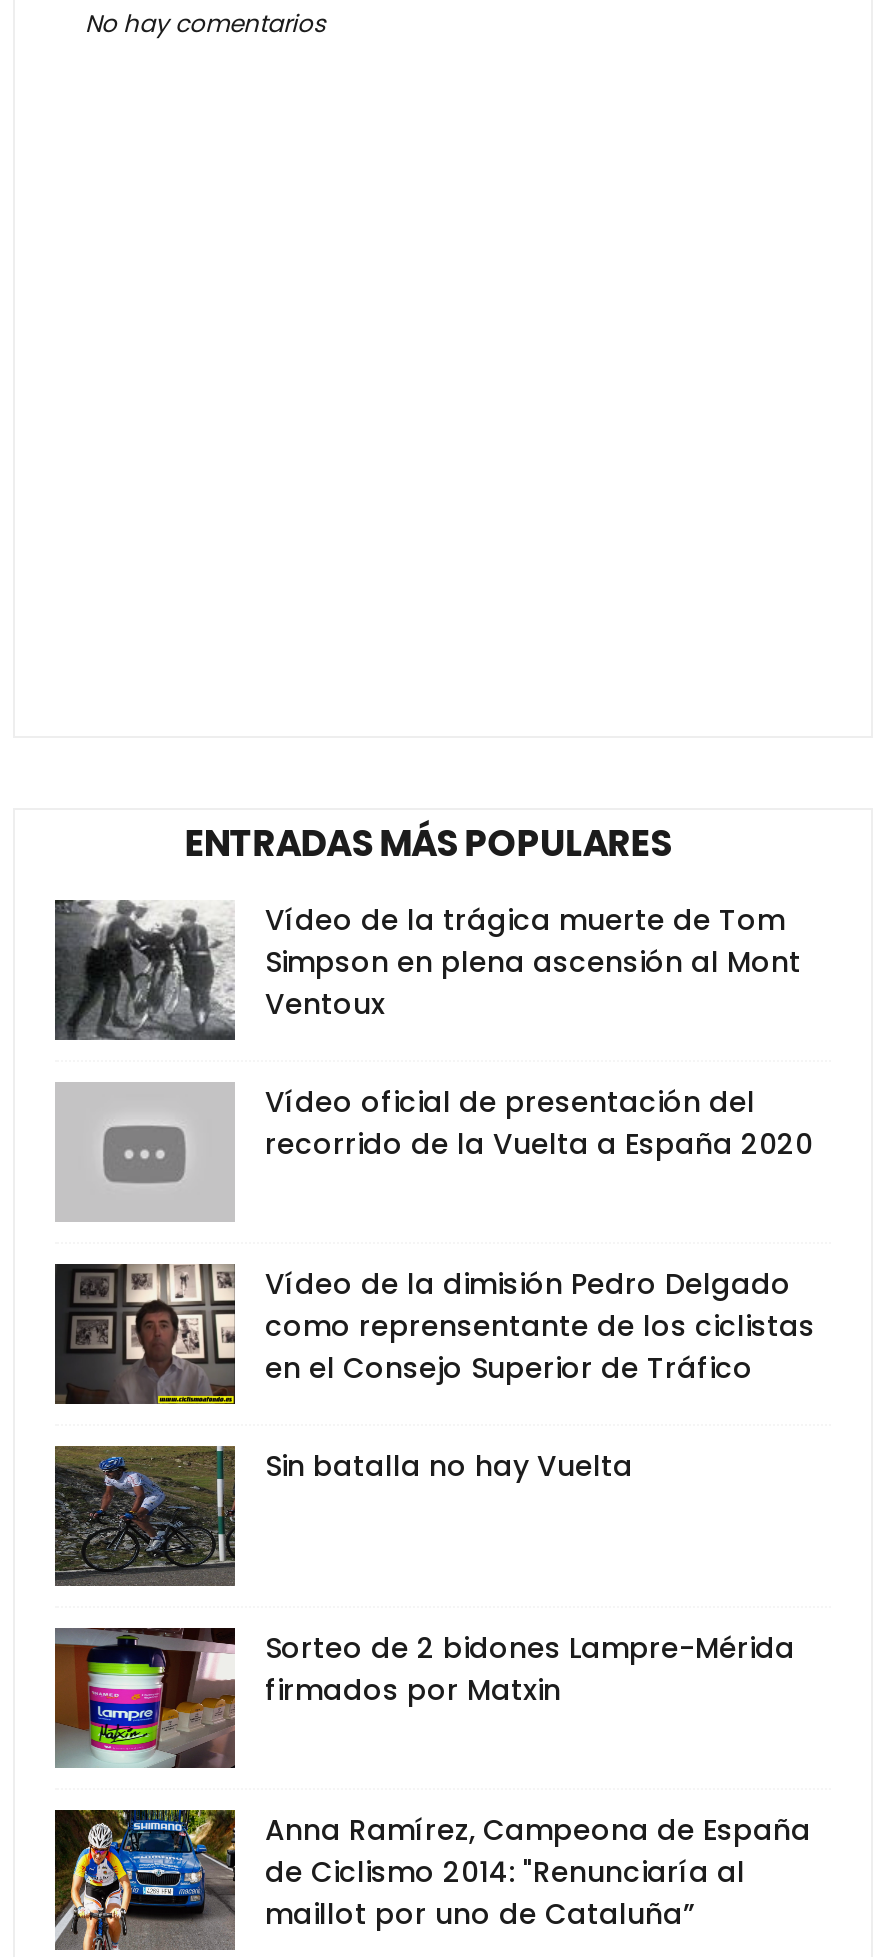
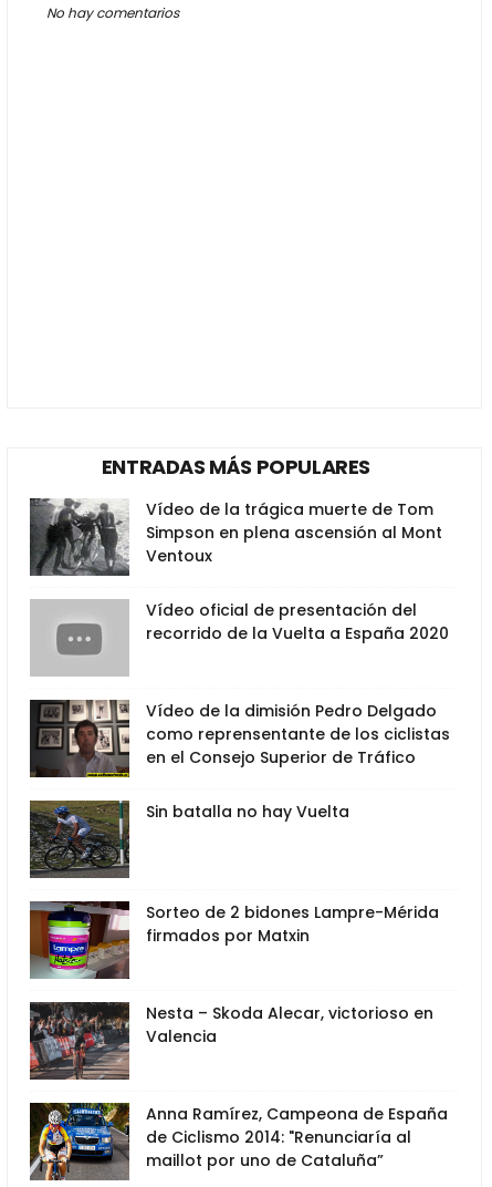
+ [image]
+ Nesta – Skoda Alecar, victorioso en
+ Valencia
